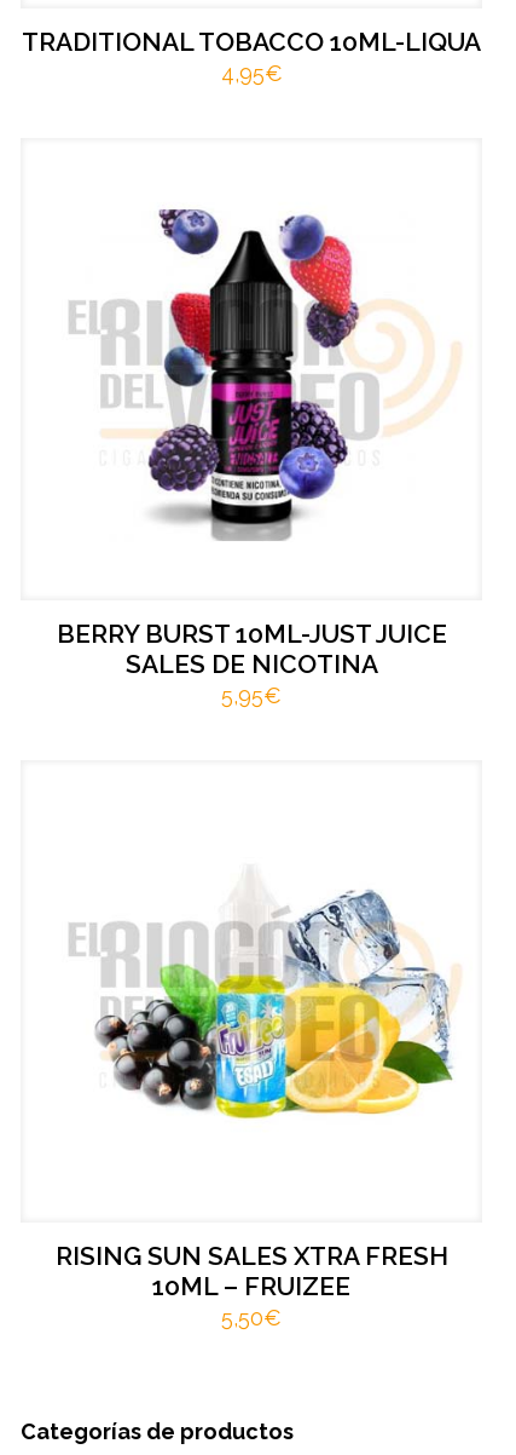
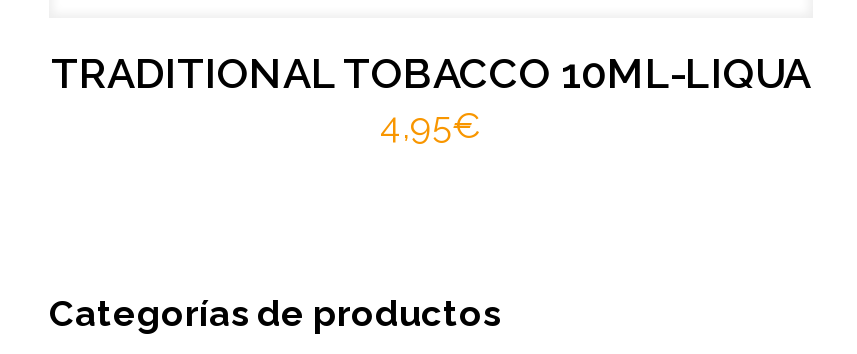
- [image]

- BERRY BURST 10ML-JUST JUICE
- SALES DE NICOTINA
- 5,95€

- [image]

- RISING SUN SALES XTRA FRESH
- 10ML – FRUIZEE
- 5,50€
